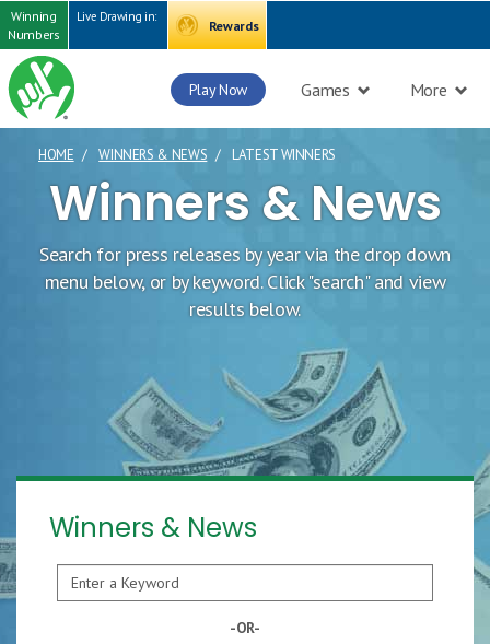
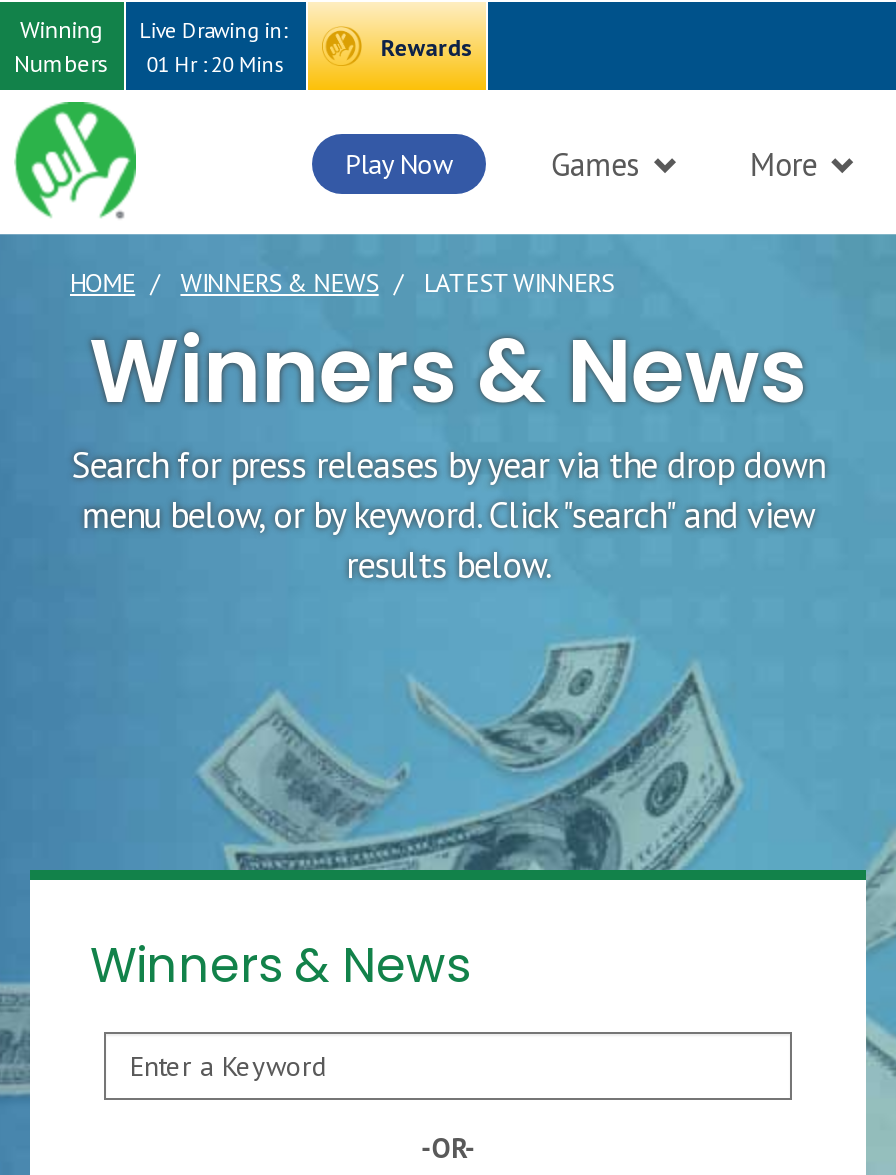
+ 01 Hr : 20 Mins
